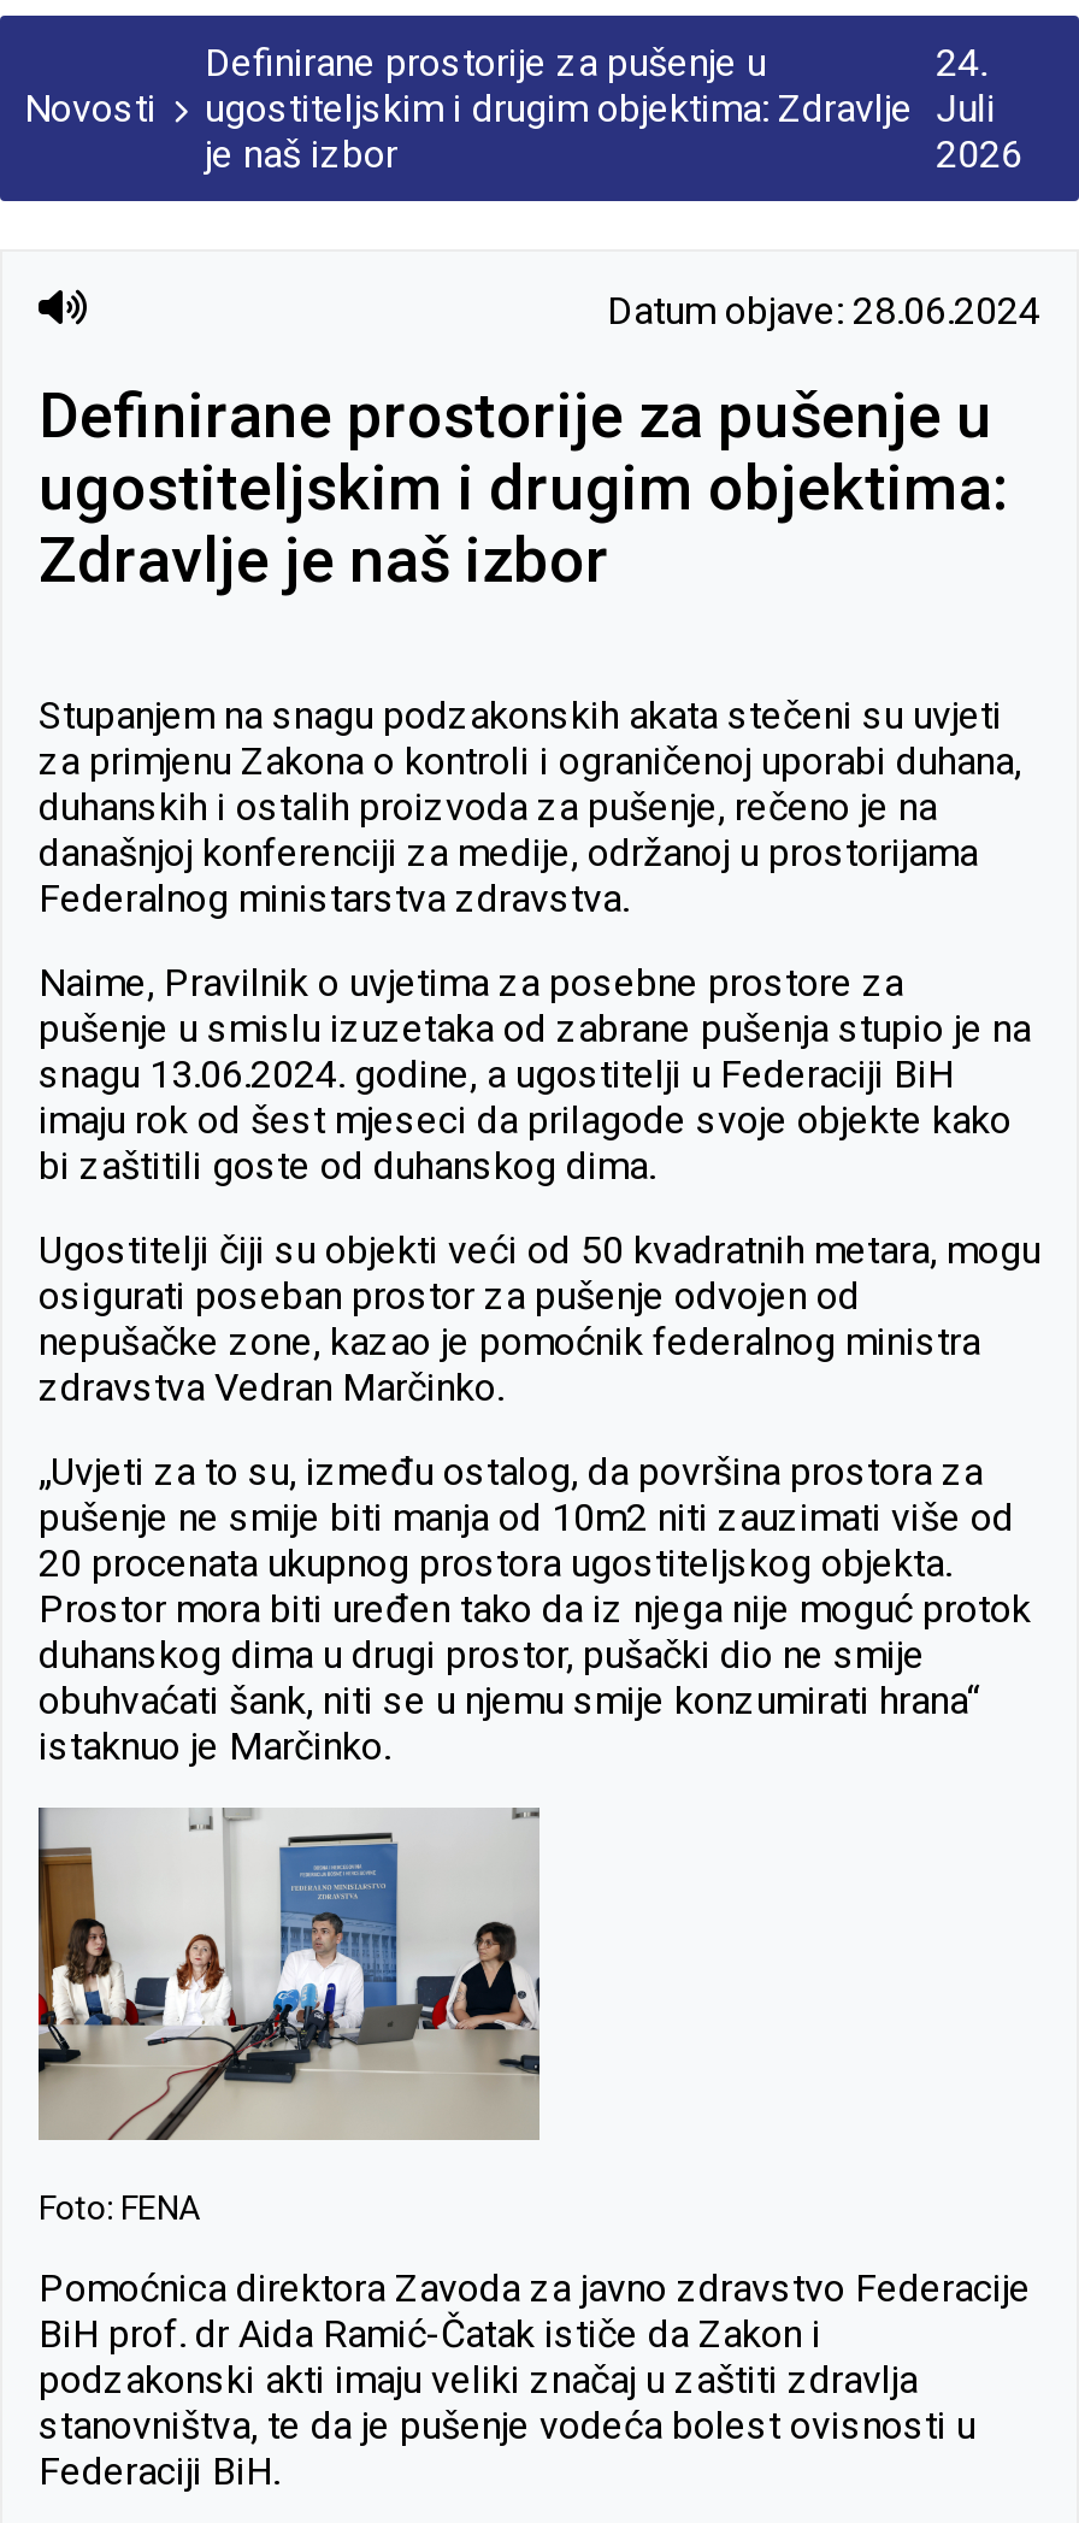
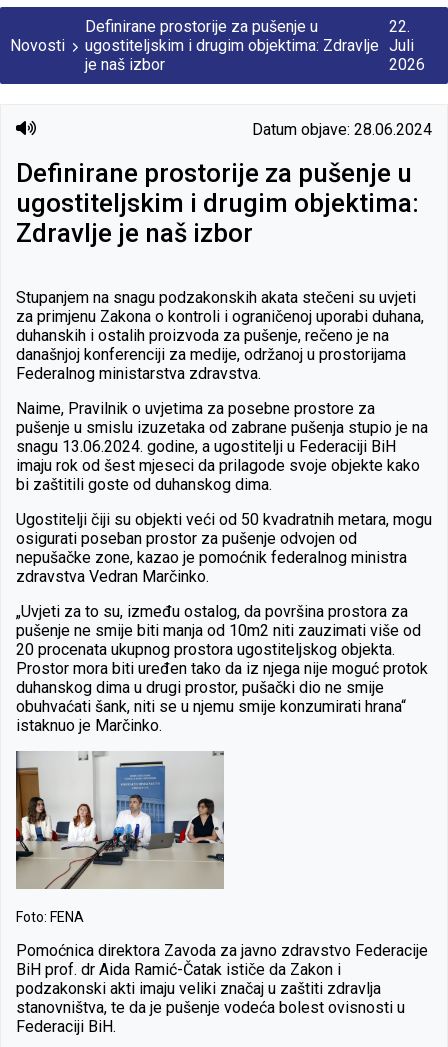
- 24.
+ 22.
